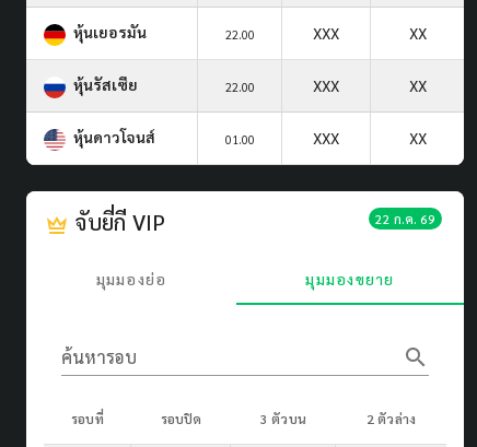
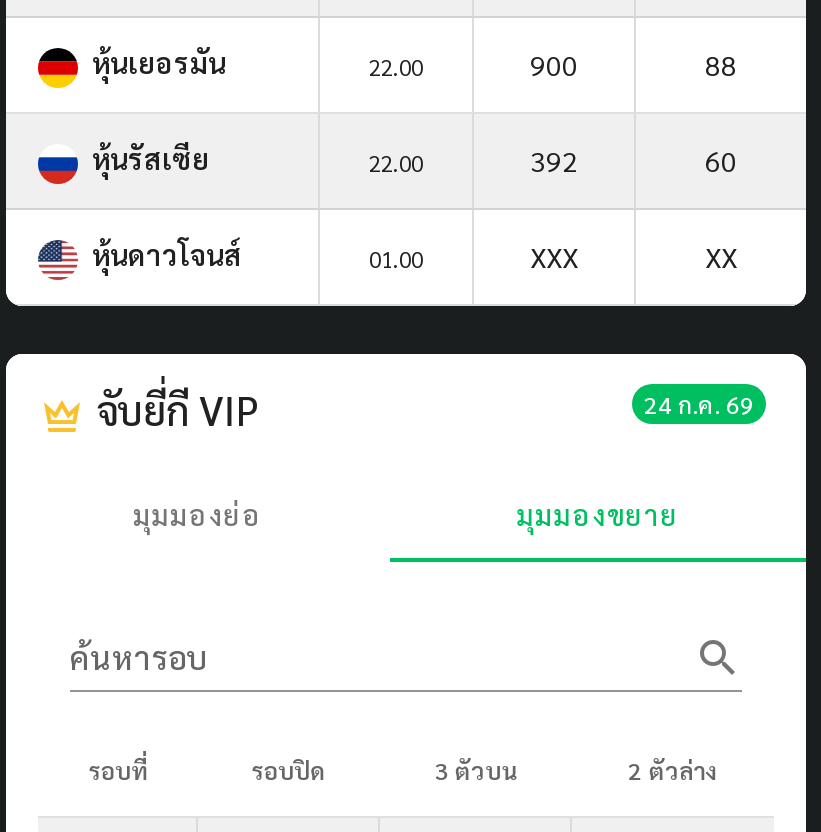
- XXX
- XX
+ 900
+ 88

- XXX
- XX
+ 392
+ 60

- 22 ก.ค. 69
+ 24 ก.ค. 69
